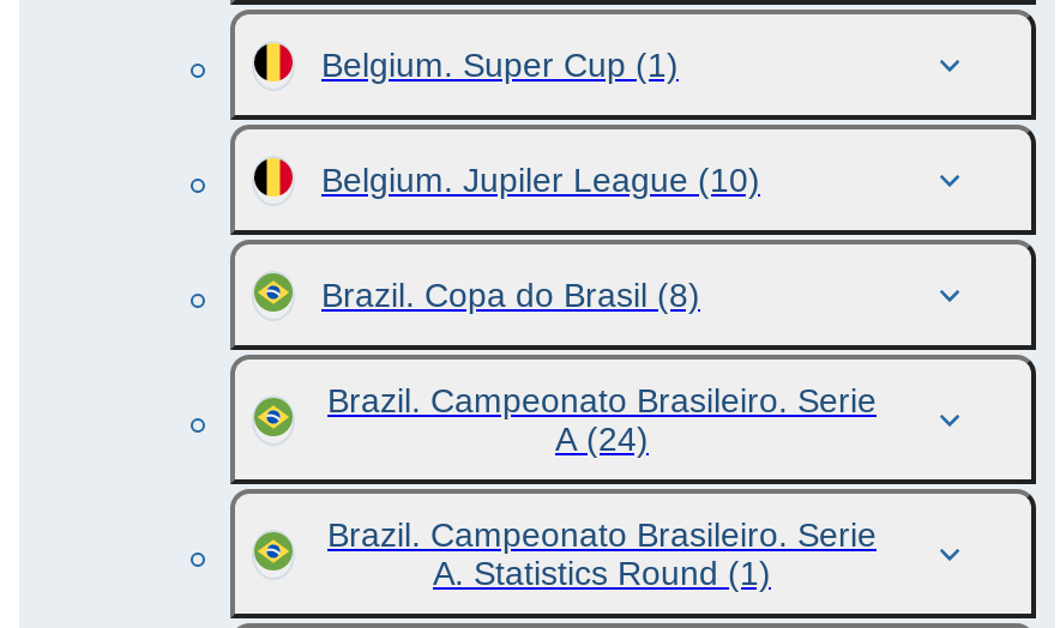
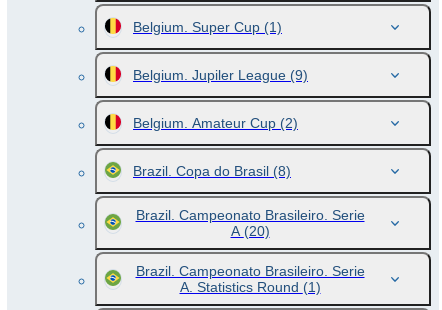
- Belgium. Jupiler League (10)
+ Belgium. Jupiler League (9)
+ Belgium. Amateur Cup (2)

- A (24)
+ A (20)
